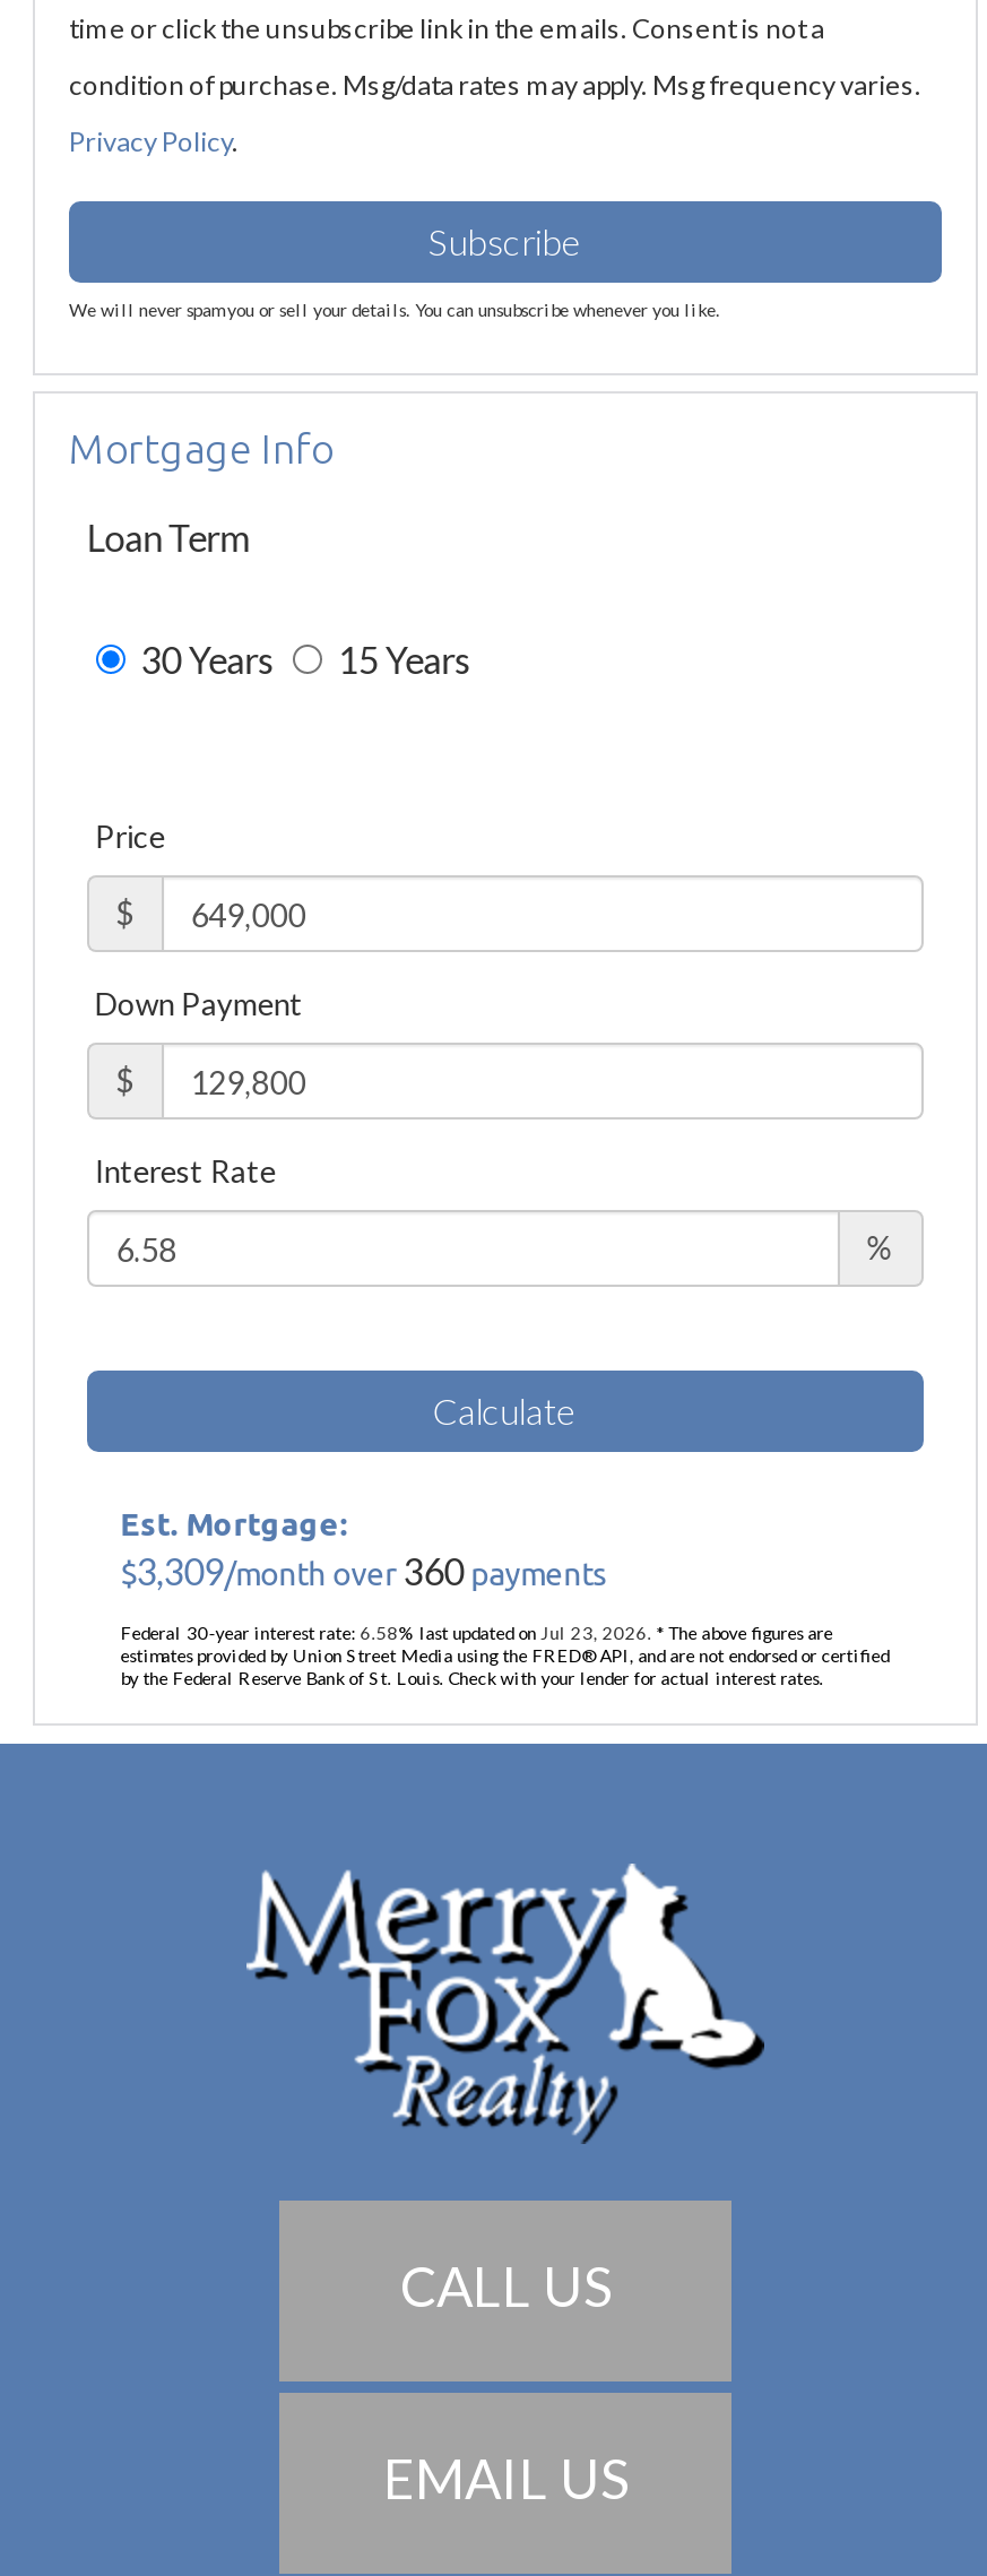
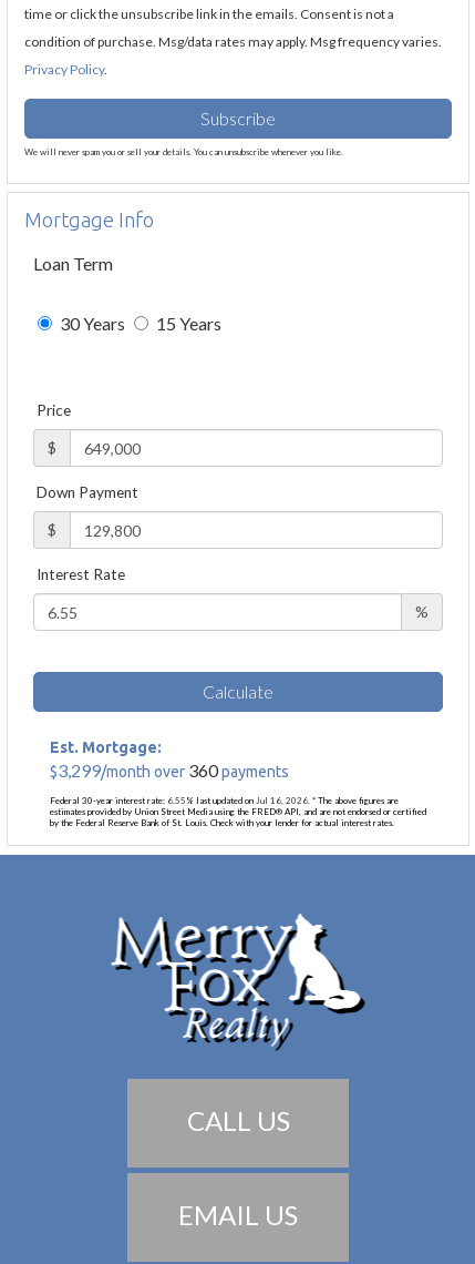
- $3,309/month over 360 payments
+ $3,299/month over 360 payments

- Federal 30-year interest rate: 6.58% last updated on Jul 23, 2026. * The above figures are
+ Federal 30-year interest rate: 6.55% last updated on Jul 16, 2026. * The above figures are
